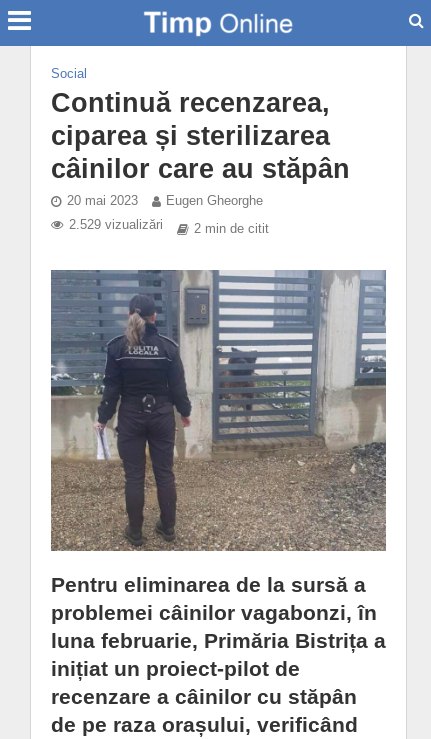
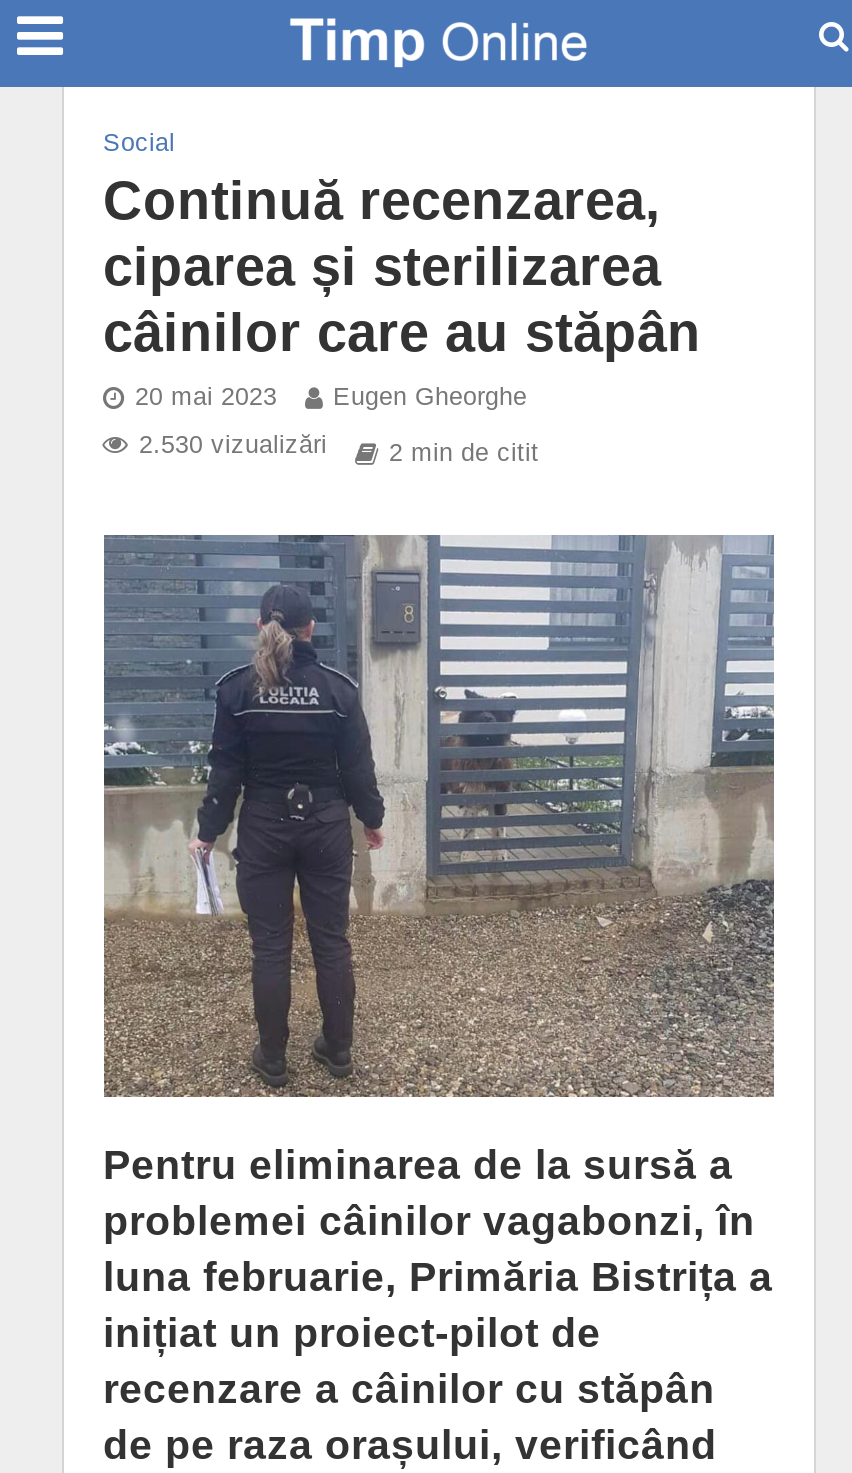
- 2.529 vizualizări
+ 2.530 vizualizări
